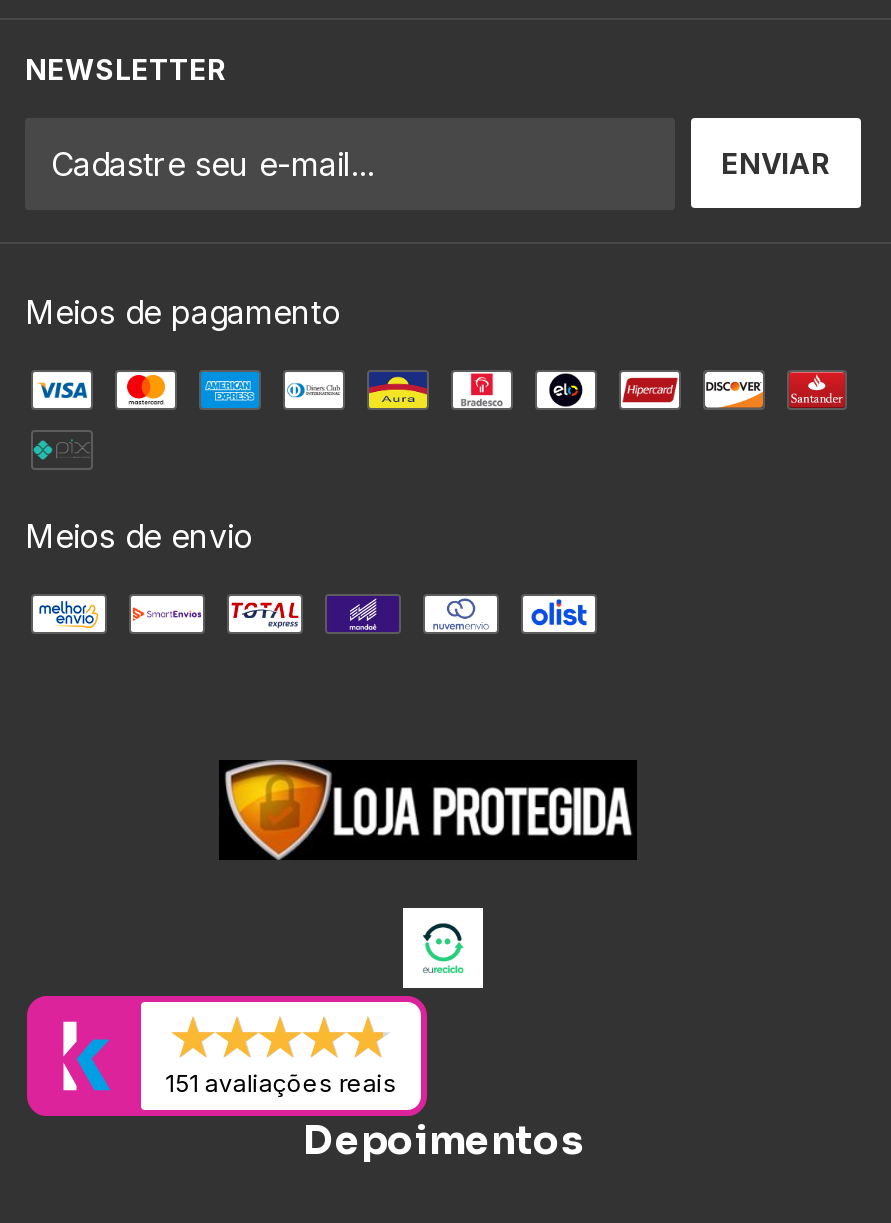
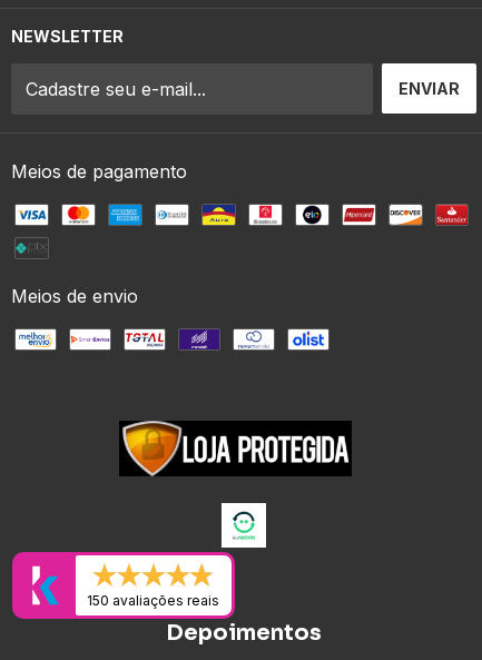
- 151 avaliações reais
+ 150 avaliações reais
